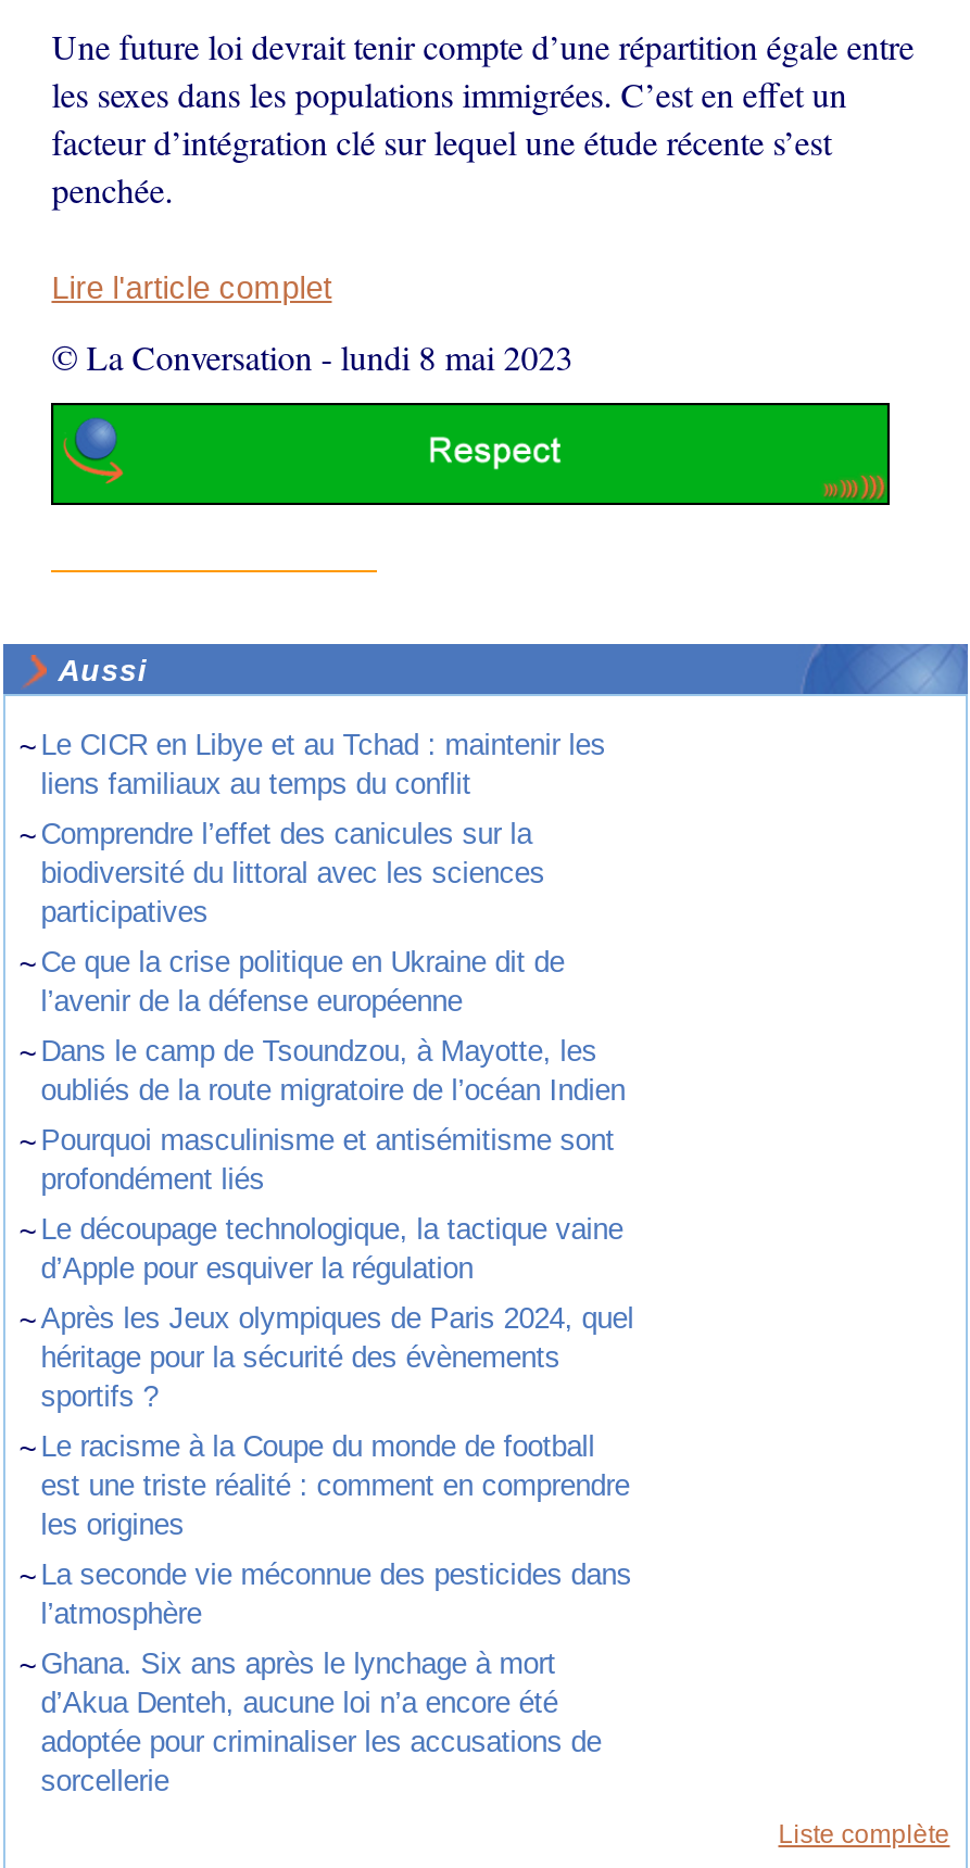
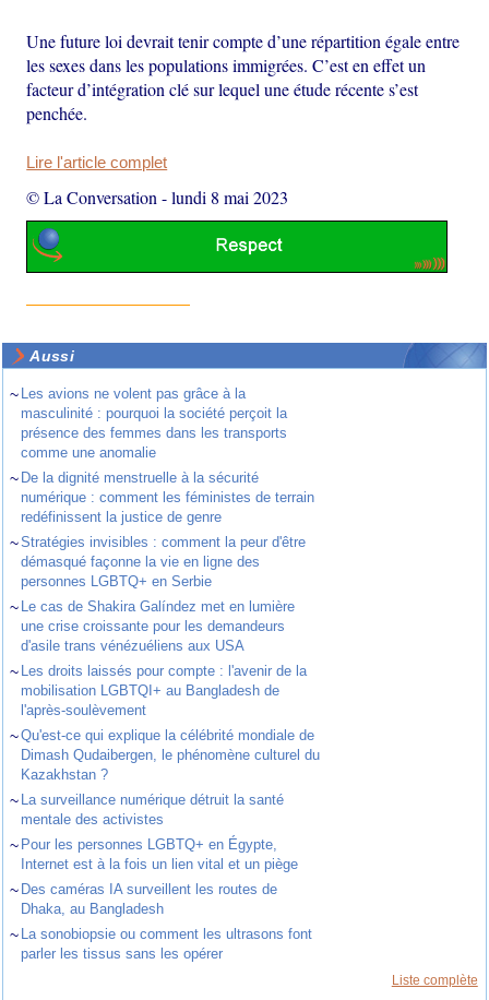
- ~ Le CICR en Libye et au Tchad : maintenir les
- liens familiaux au temps du conflit
+ ~ Les avions ne volent pas grâce à la
+ masculinité : pourquoi la société perçoit la
+ présence des femmes dans les transports
+ comme une anomalie

- ~ Comprendre l’effet des canicules sur la
- biodiversité du littoral avec les sciences
- participatives
+ ~ De la dignité menstruelle à la sécurité
+ numérique : comment les féministes de terrain
+ redéfinissent la justice de genre

- ~ Ce que la crise politique en Ukraine dit de
- l’avenir de la défense européenne
+ ~ Stratégies invisibles : comment la peur d'être
+ démasqué façonne la vie en ligne des
+ personnes LGBTQ+ en Serbie

- ~ Dans le camp de Tsoundzou, à Mayotte, les
- oubliés de la route migratoire de l’océan Indien
+ ~ Le cas de Shakira Galíndez met en lumière
+ une crise croissante pour les demandeurs
+ d'asile trans vénézuéliens aux USA

- ~ Pourquoi masculinisme et antisémitisme sont
- profondément liés
+ ~ Les droits laissés pour compte : l'avenir de la
+ mobilisation LGBTQI+ au Bangladesh de
+ l'après-soulèvement

- ~ Le découpage technologique, la tactique vaine
- d’Apple pour esquiver la régulation
+ ~ Qu'est-ce qui explique la célébrité mondiale de
+ Dimash Qudaibergen, le phénomène culturel du
+ Kazakhstan ?

- ~ Après les Jeux olympiques de Paris 2024, quel
- héritage pour la sécurité des évènements
- sportifs ?
+ ~ La surveillance numérique détruit la santé
+ mentale des activistes

- ~ Le racisme à la Coupe du monde de football
- est une triste réalité : comment en comprendre
- les origines
+ ~ Pour les personnes LGBTQ+ en Égypte,
+ Internet est à la fois un lien vital et un piège

- ~ La seconde vie méconnue des pesticides dans
- l’atmosphère
+ ~ Des caméras IA surveillent les routes de
+ Dhaka, au Bangladesh

- ~ Ghana. Six ans après le lynchage à mort
- d’Akua Denteh, aucune loi n’a encore été
- adoptée pour criminaliser les accusations de
- sorcellerie
+ ~ La sonobiopsie ou comment les ultrasons font
+ parler les tissus sans les opérer
